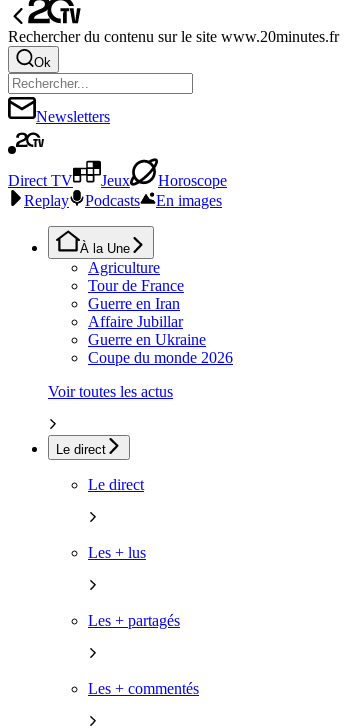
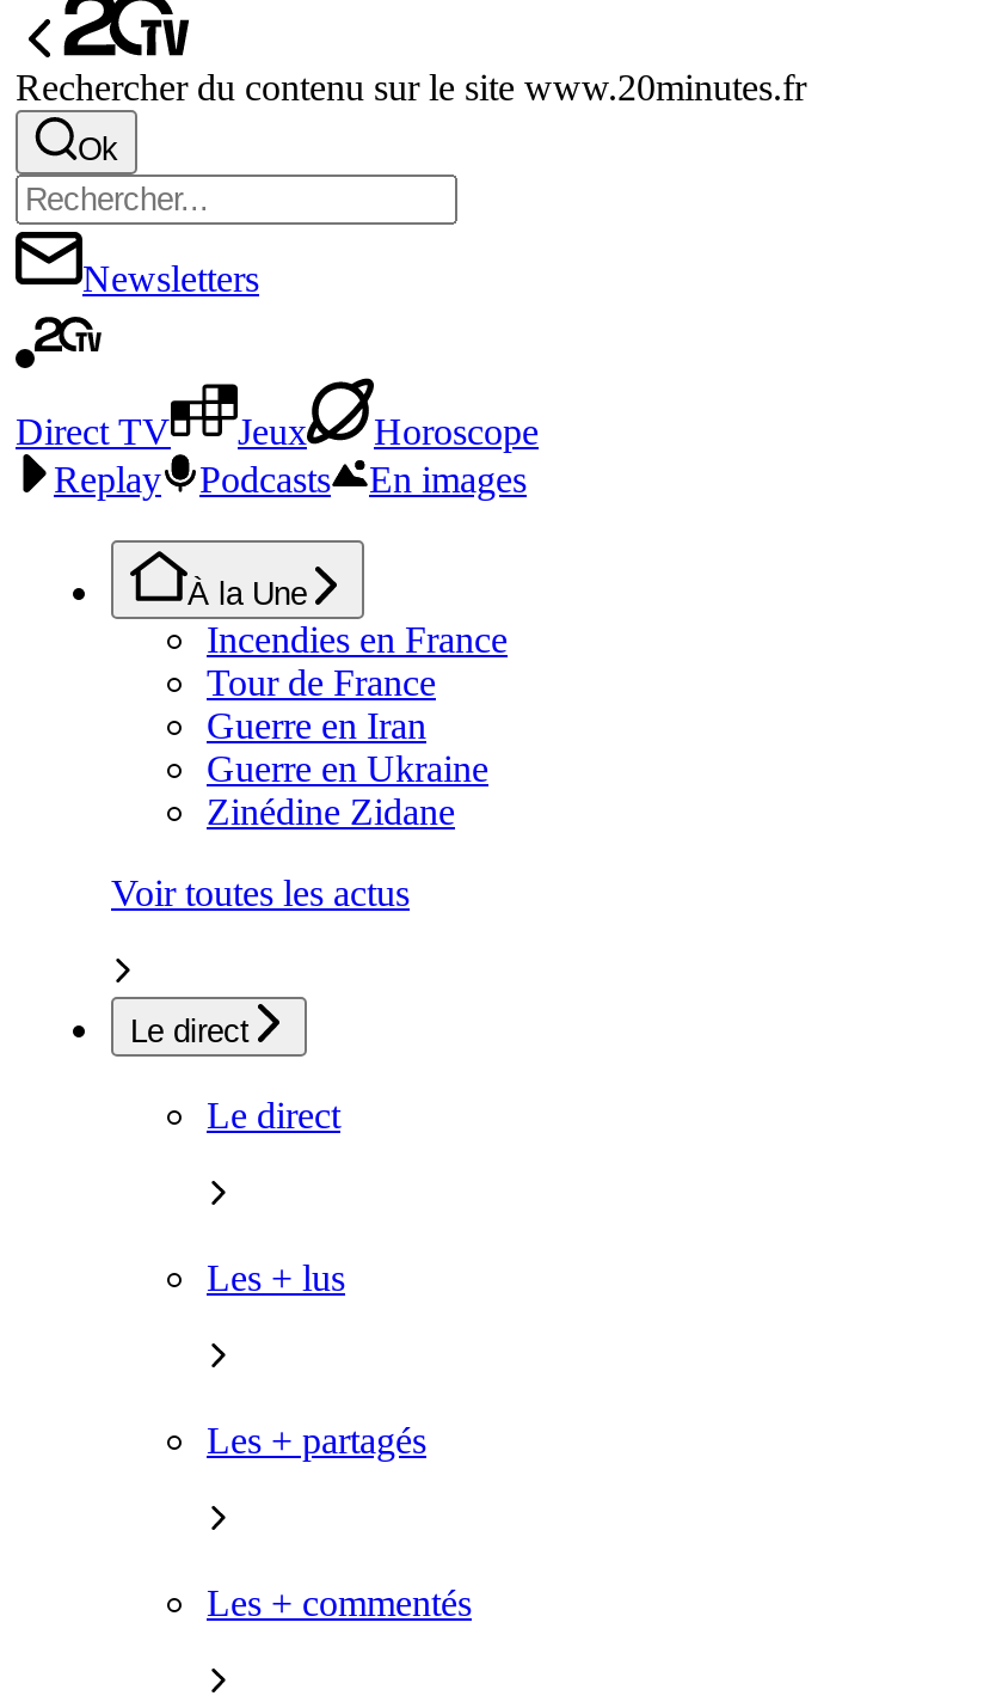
- Agriculture
+ Incendies en France

- Affaire Jubillar

- Coupe du monde 2026
+ Zinédine Zidane
